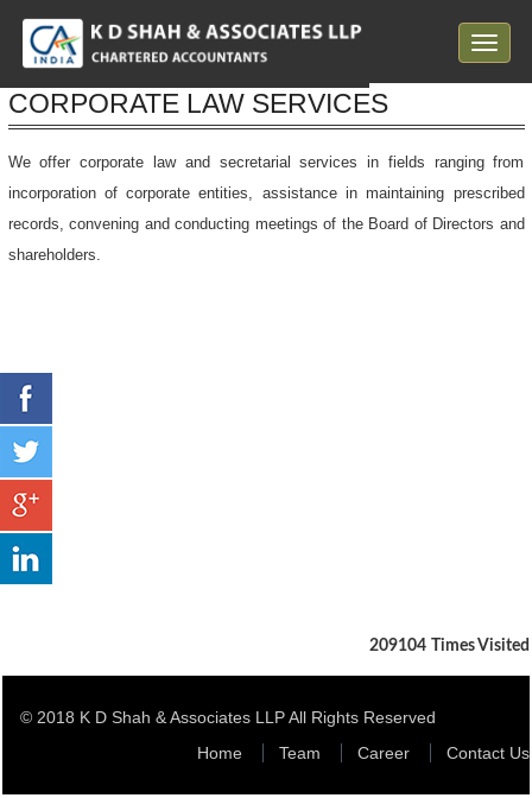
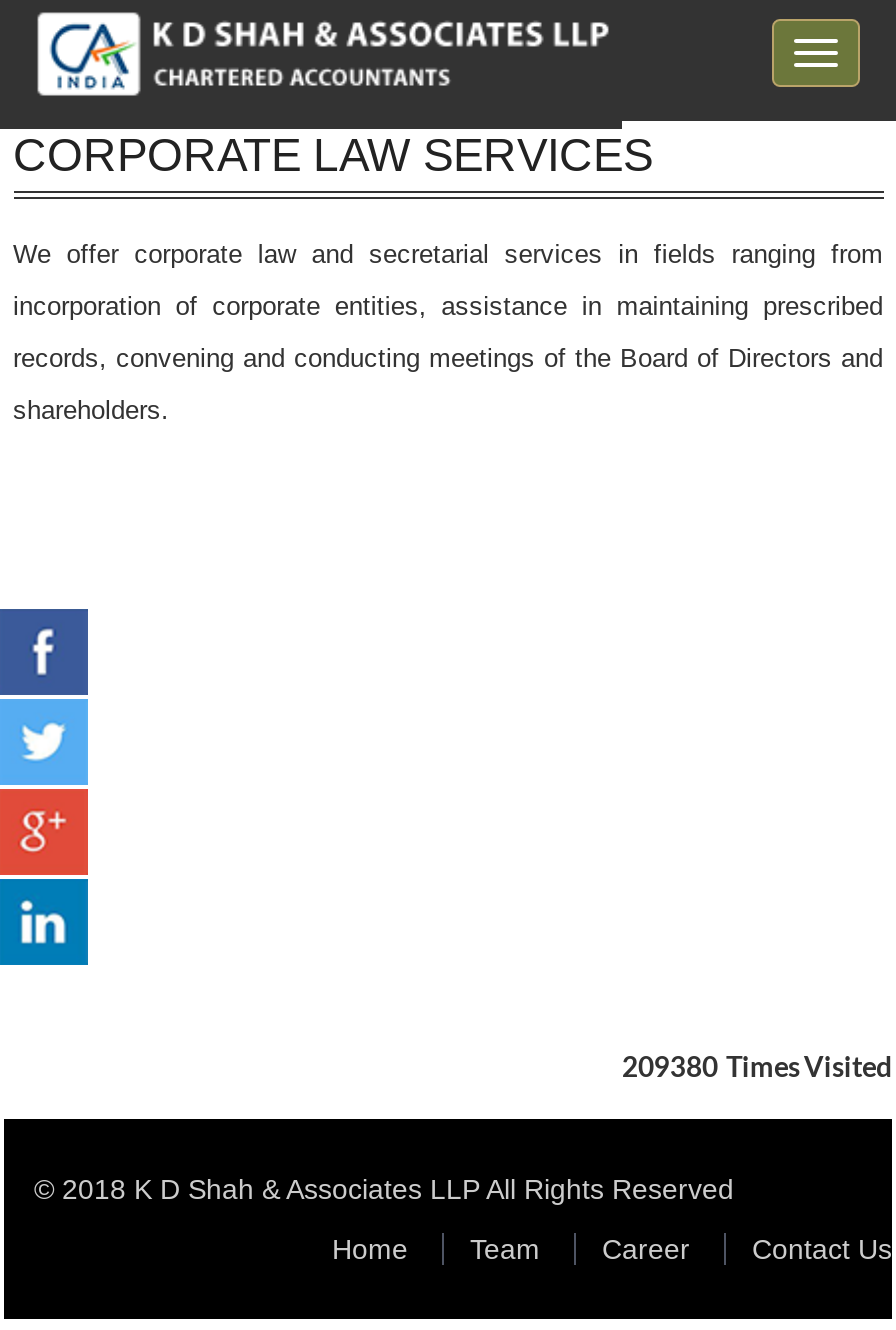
- 209104 Times Visited
+ 209380 Times Visited
